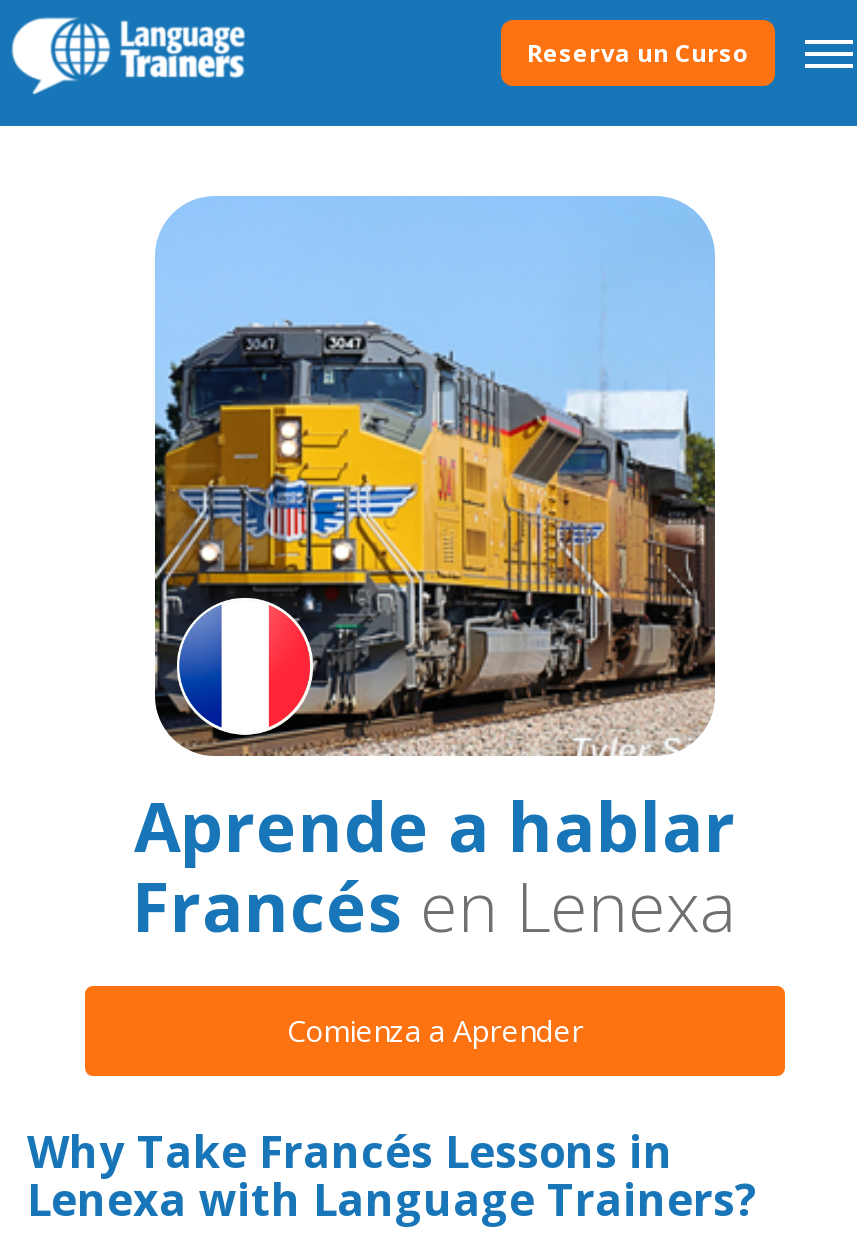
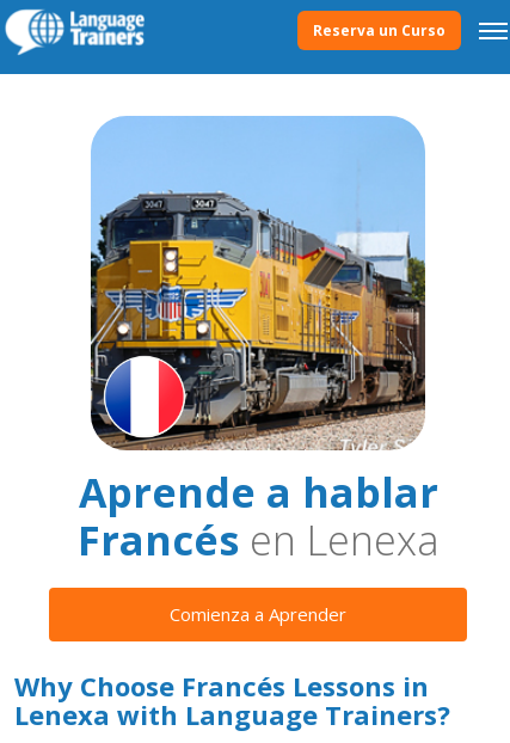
- Why Take Francés Lessons in
+ Why Choose Francés Lessons in
